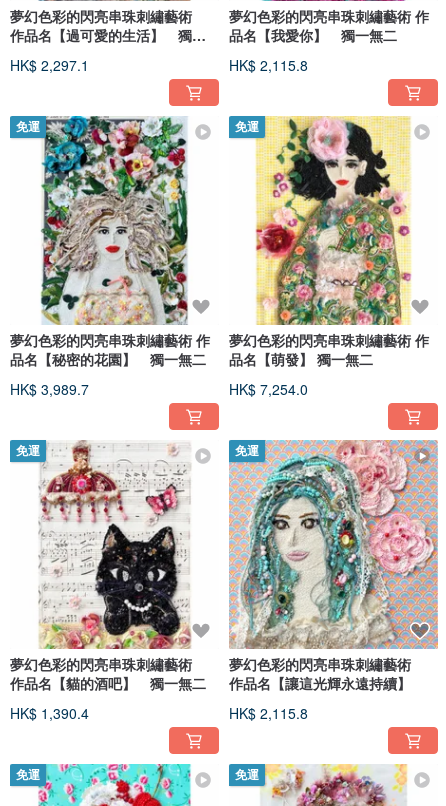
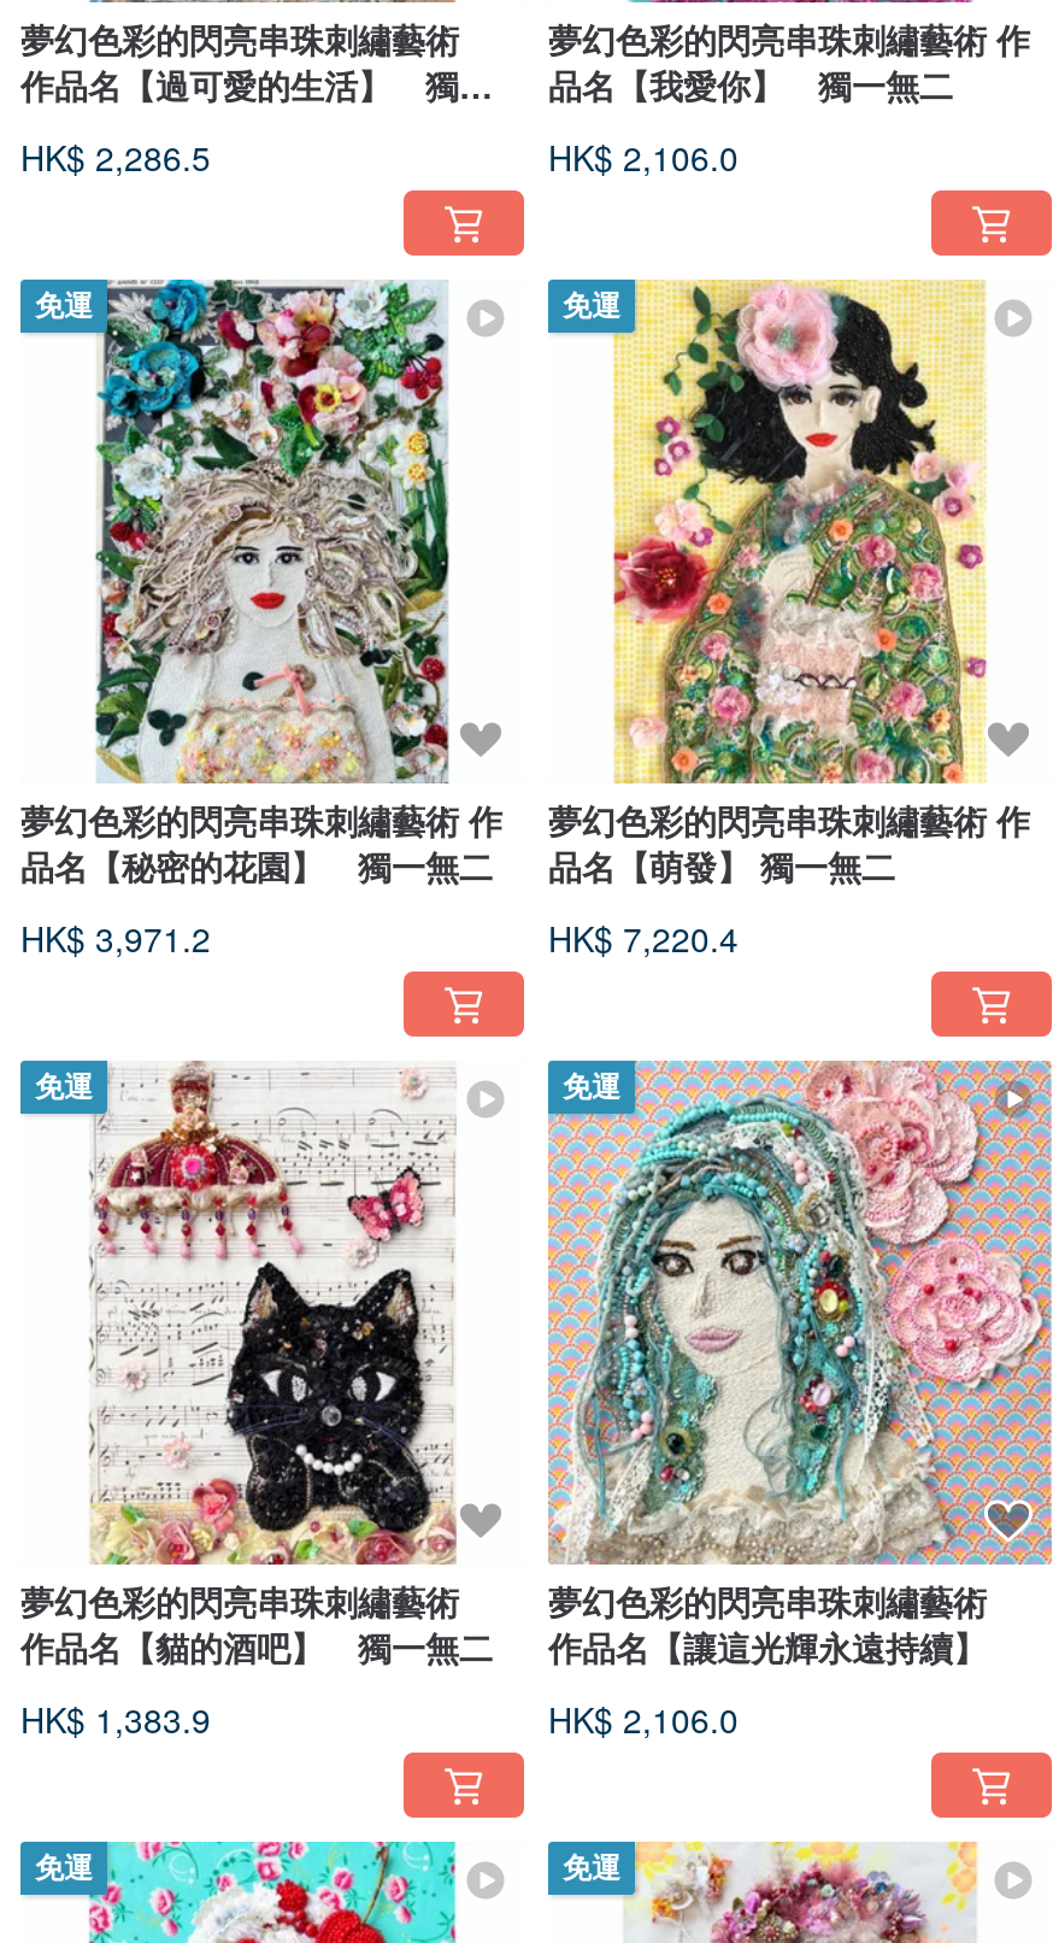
- HK$ 2,297.1
+ HK$ 2,286.5

- HK$ 2,115.8
+ HK$ 2,106.0

- HK$ 3,989.7
+ HK$ 3,971.2

- HK$ 7,254.0
+ HK$ 7,220.4

- HK$ 1,390.4
+ HK$ 1,383.9

- HK$ 2,115.8
+ HK$ 2,106.0
